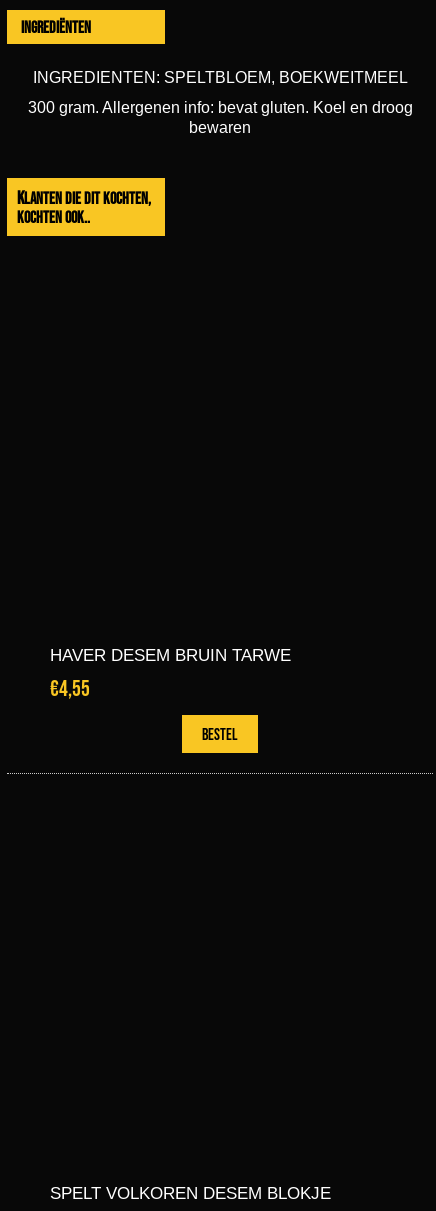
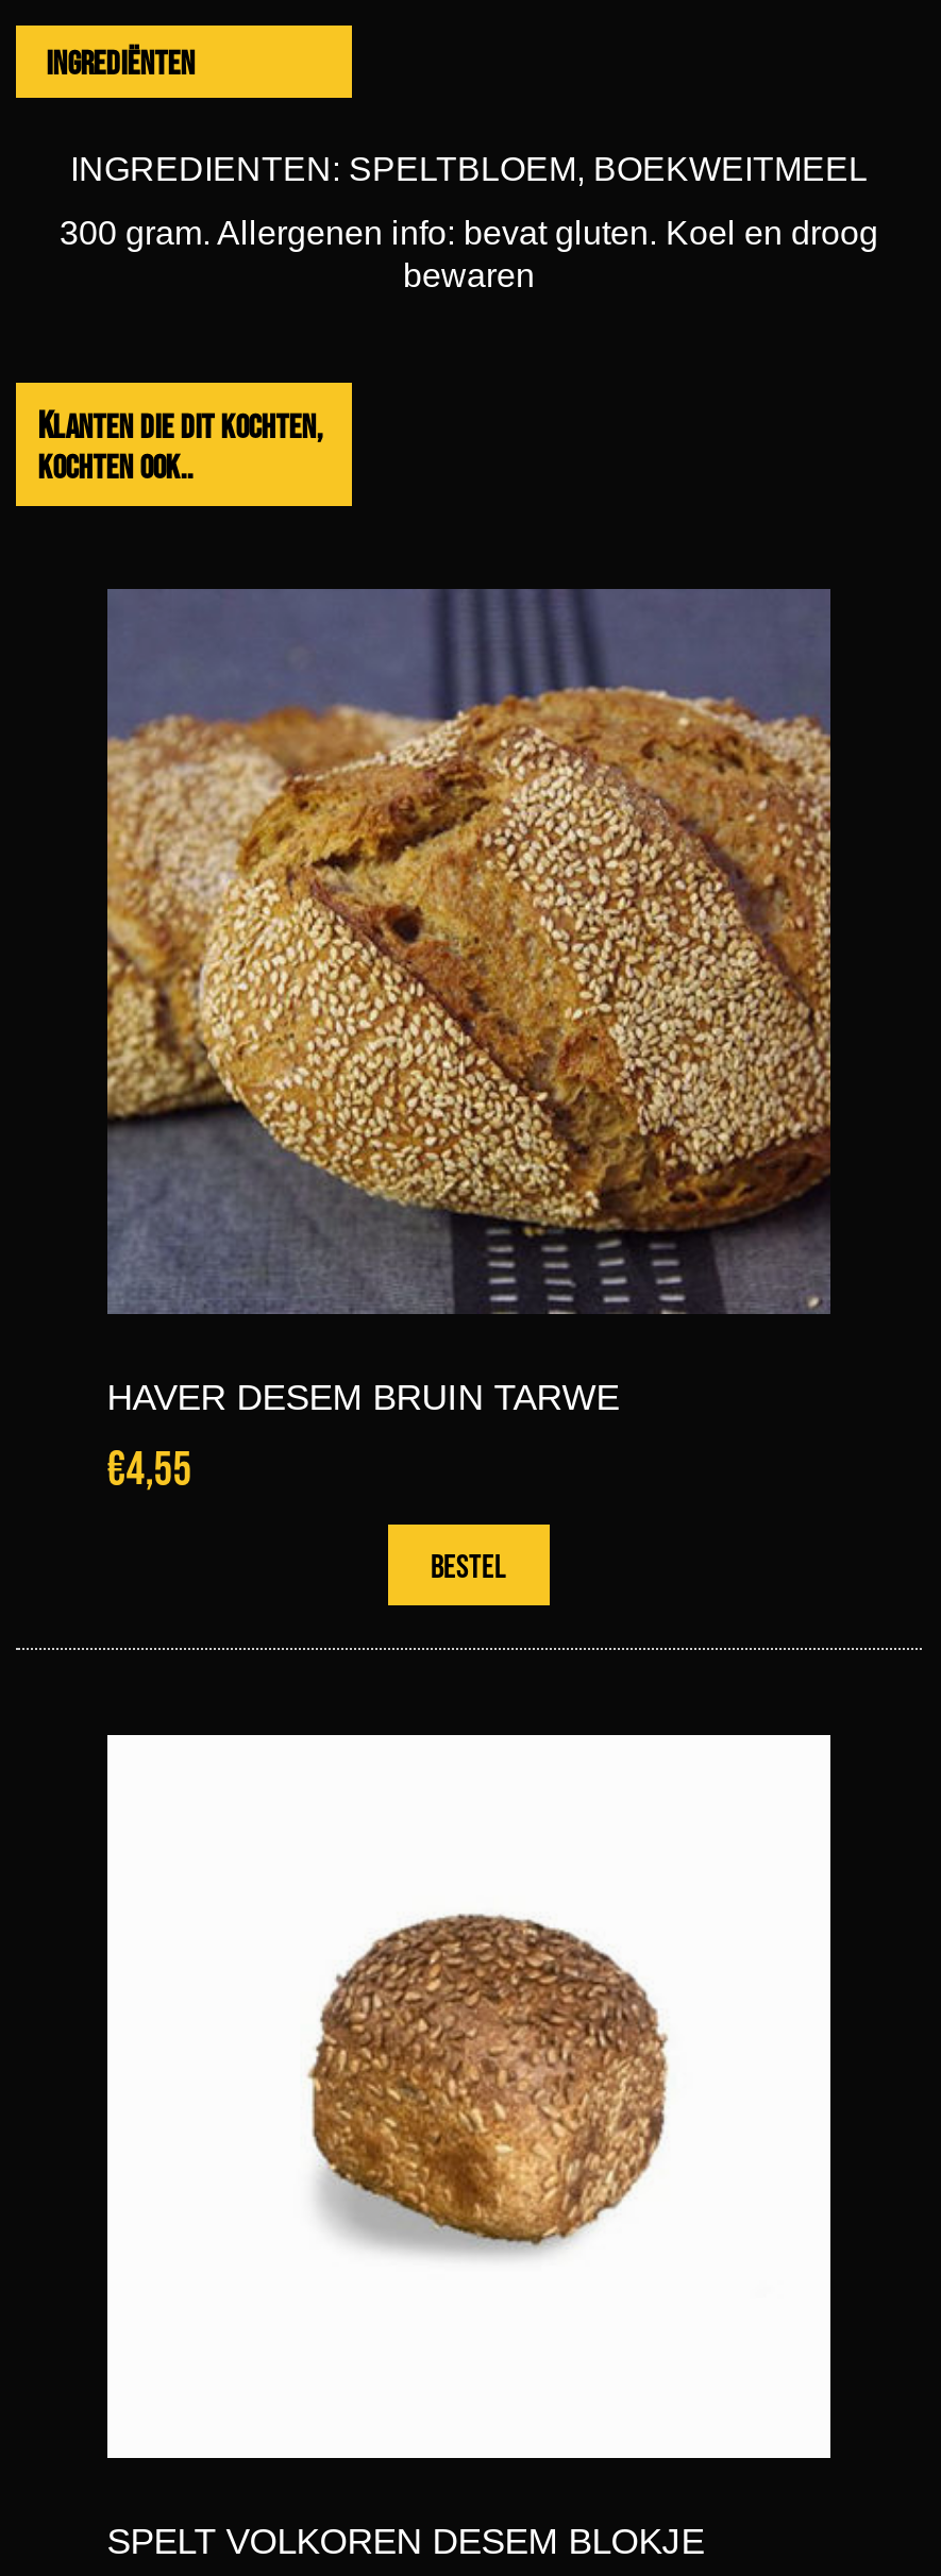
+ [image]

+ [image]
